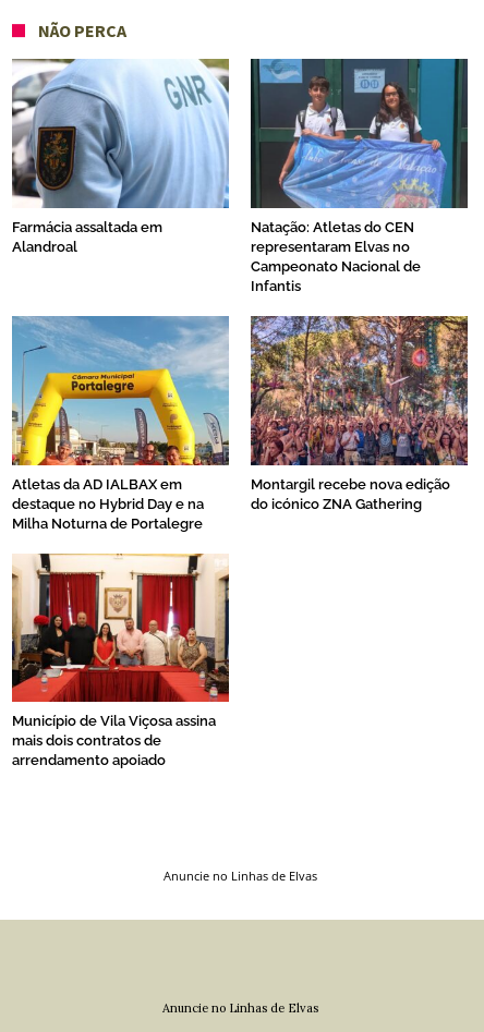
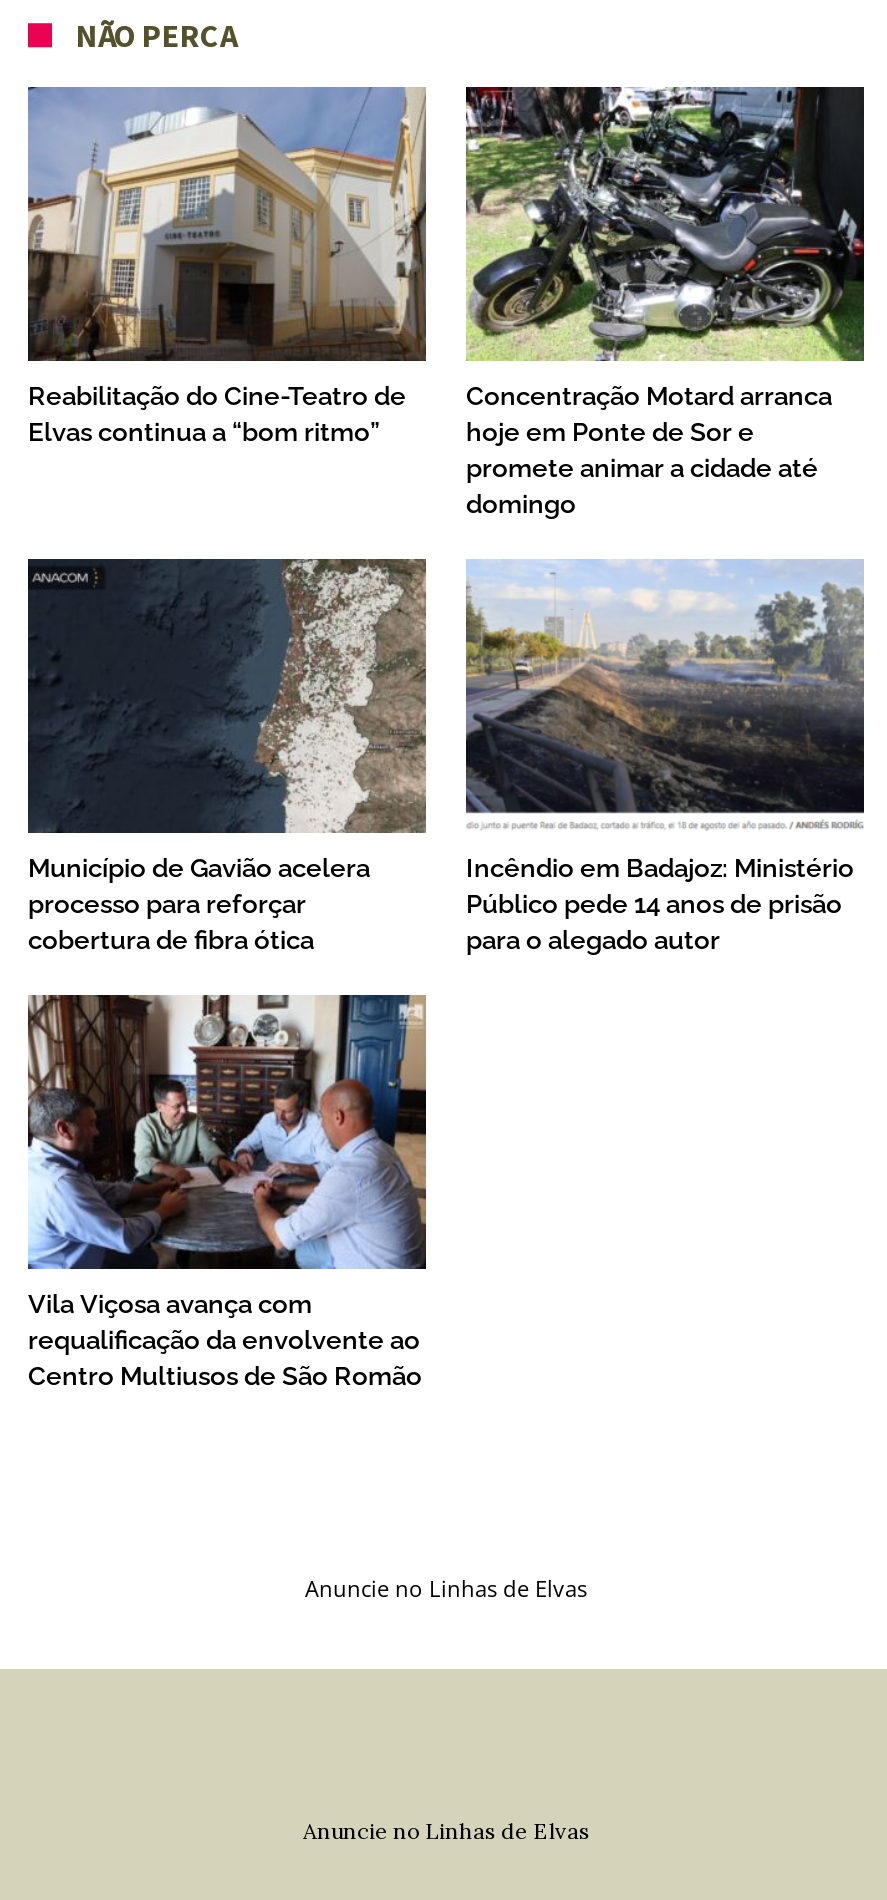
- [image]
- Farmácia assaltada em
- Alandroal
+ [image]
+ Reabilitação do Cine-Teatro de
+ Elvas continua a “bom ritmo”

- [image]
- Natação: Atletas do CEN
- representaram Elvas no
- Campeonato Nacional de
- Infantis
+ [image]
+ Concentração Motard arranca
+ hoje em Ponte de Sor e
+ promete animar a cidade até
+ domingo

- [image]
- Atletas da AD IALBAX em
- destaque no Hybrid Day e na
- Milha Noturna de Portalegre
+ [image]
+ Município de Gavião acelera
+ processo para reforçar
+ cobertura de fibra ótica

- [image]
- Montargil recebe nova edição
- do icónico ZNA Gathering
+ [image]
+ Incêndio em Badajoz: Ministério
+ Público pede 14 anos de prisão
+ para o alegado autor

- [image]
- Município de Vila Viçosa assina
- mais dois contratos de
- arrendamento apoiado
+ [image]
+ Vila Viçosa avança com
+ requalificação da envolvente ao
+ Centro Multiusos de São Romão
